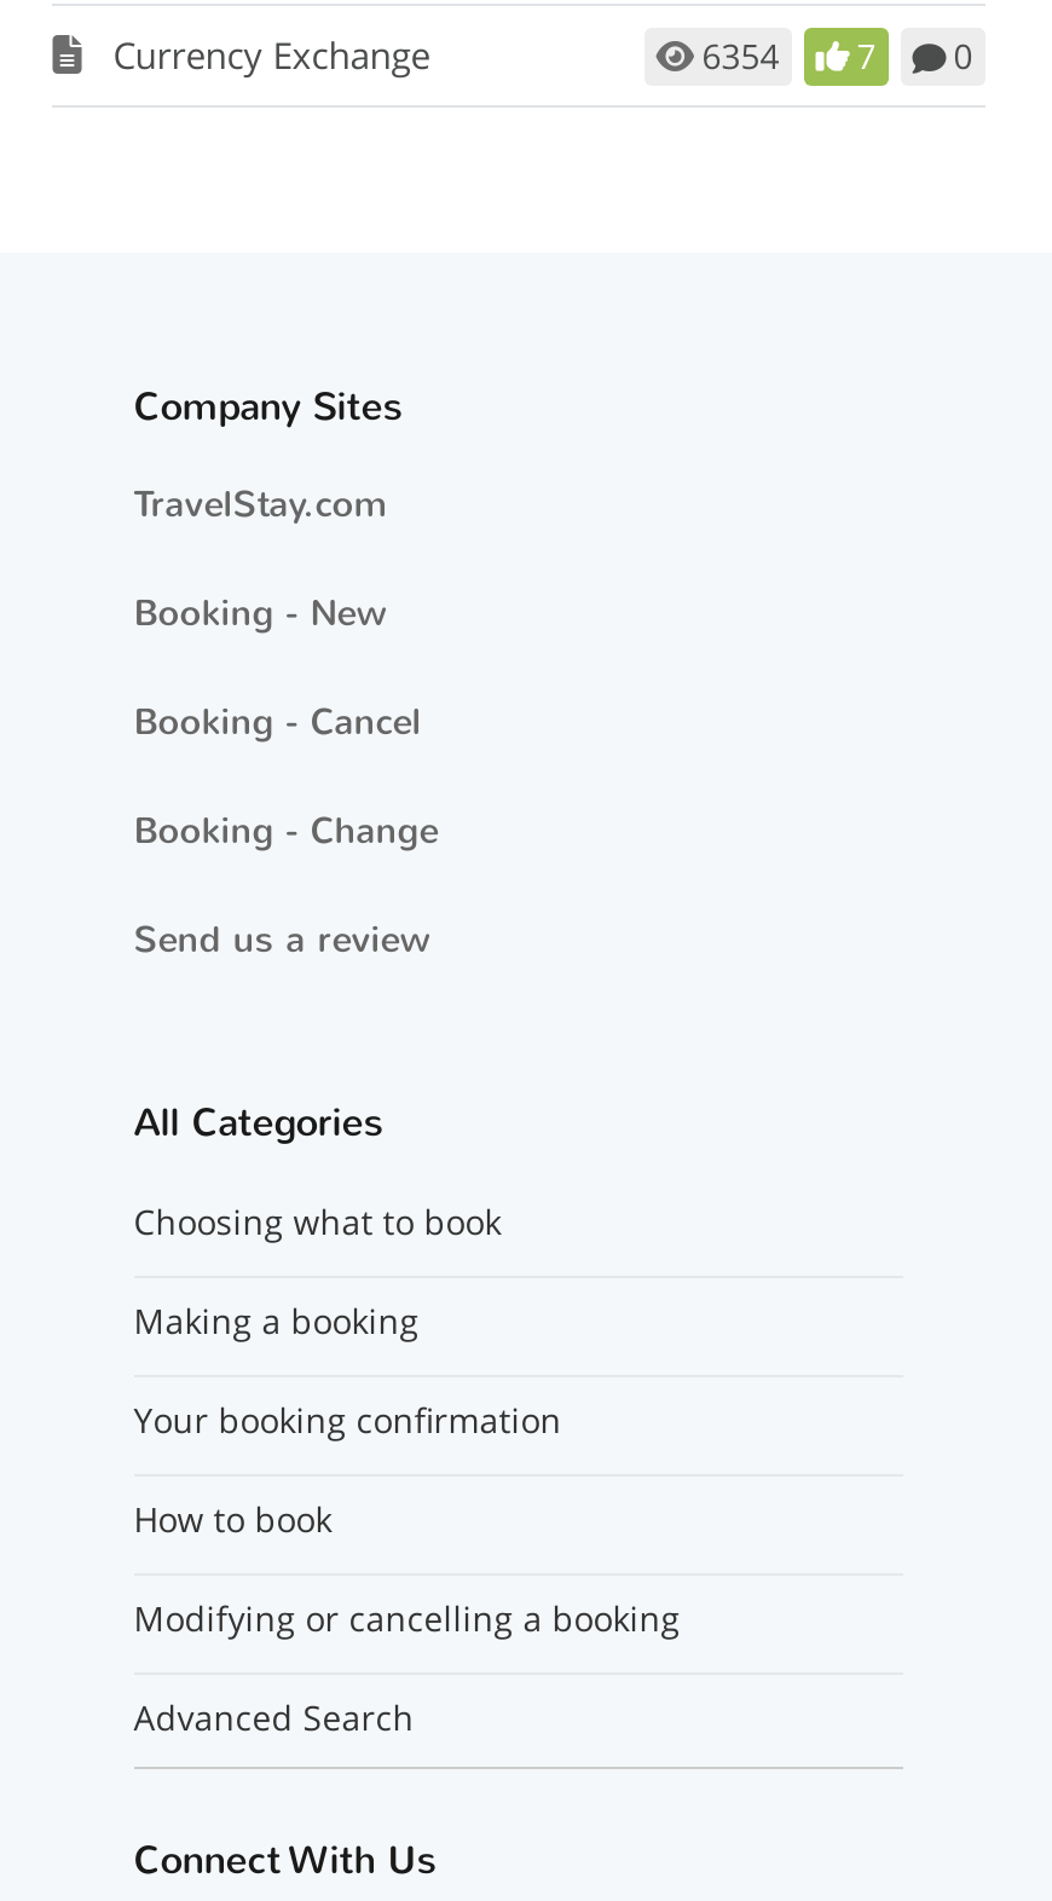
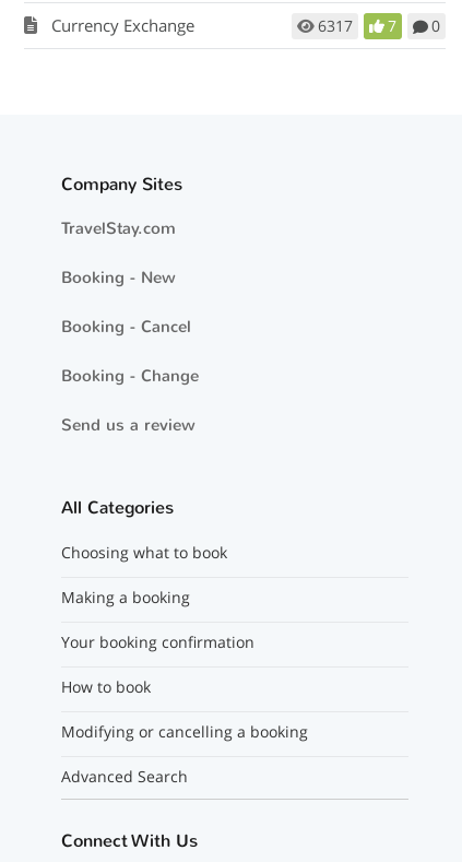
- 6354 7 0
+ 6317 7 0
